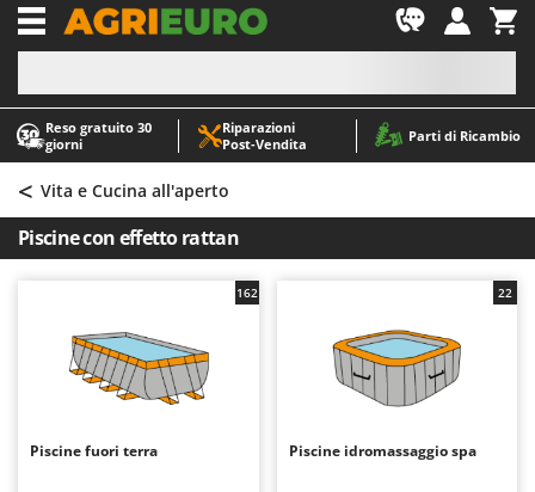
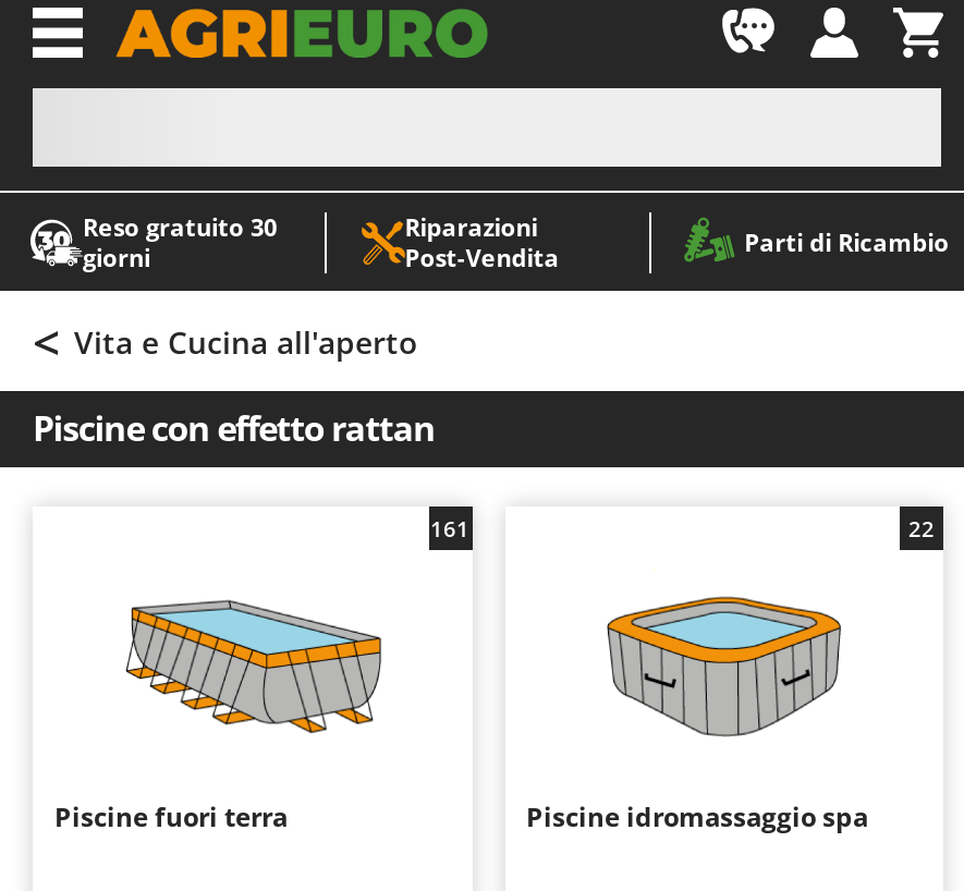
- 162
+ 161
